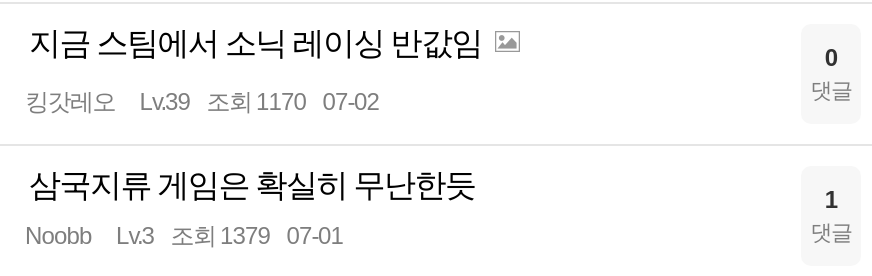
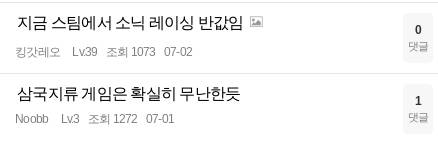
- 킹갓레오 Lv.39 조회 1170 07-02
+ 킹갓레오 Lv.39 조회 1073 07-02

- Noobb Lv.3 조회 1379 07-01
+ Noobb Lv.3 조회 1272 07-01
